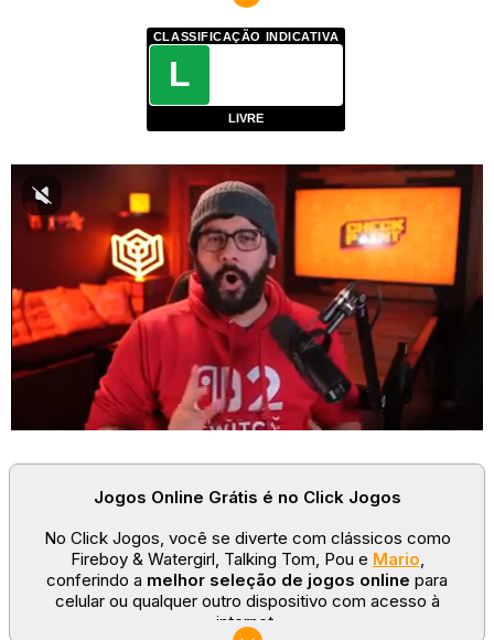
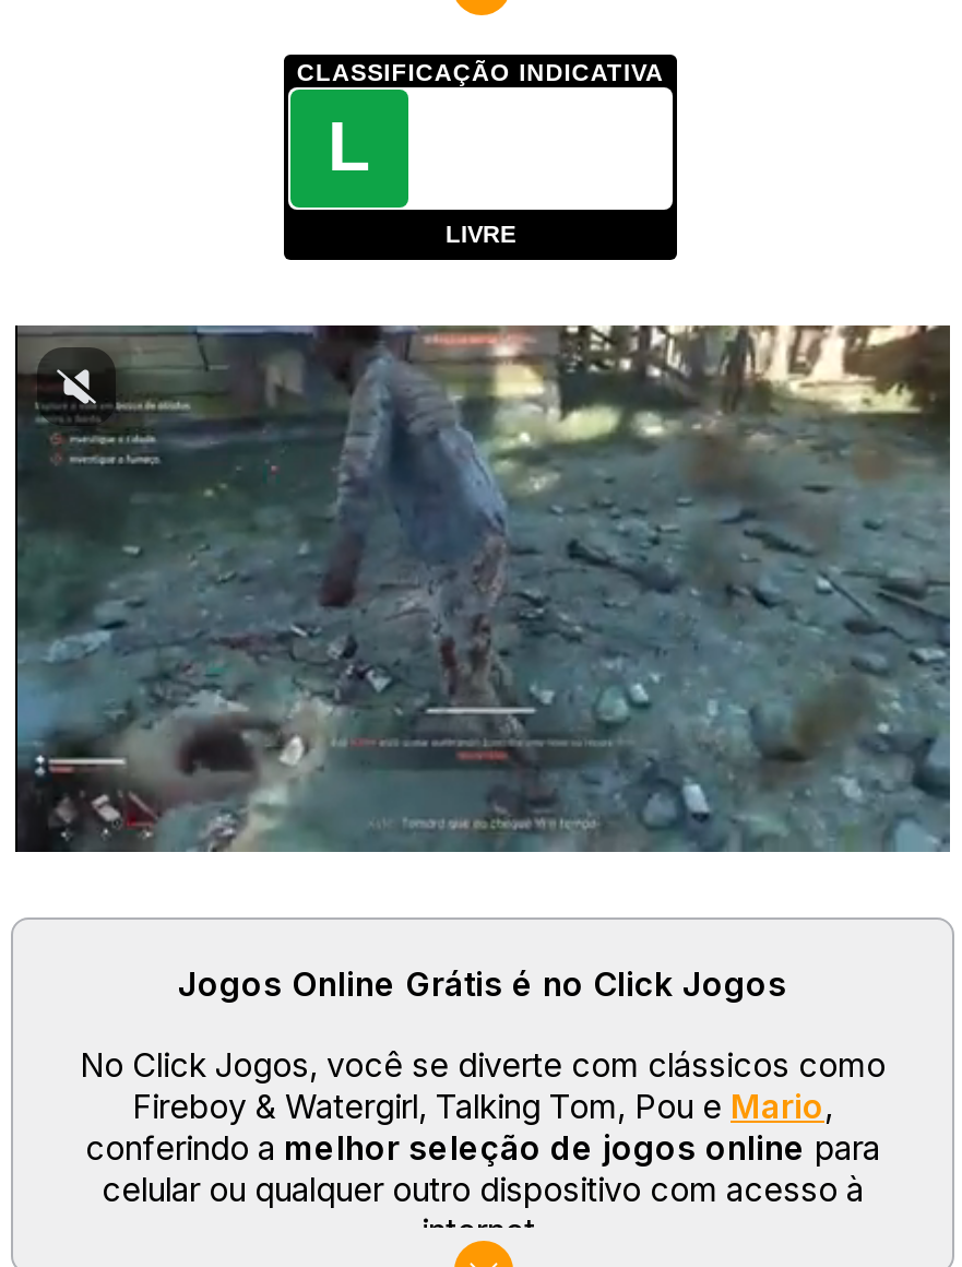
- [image]
+ [image]
